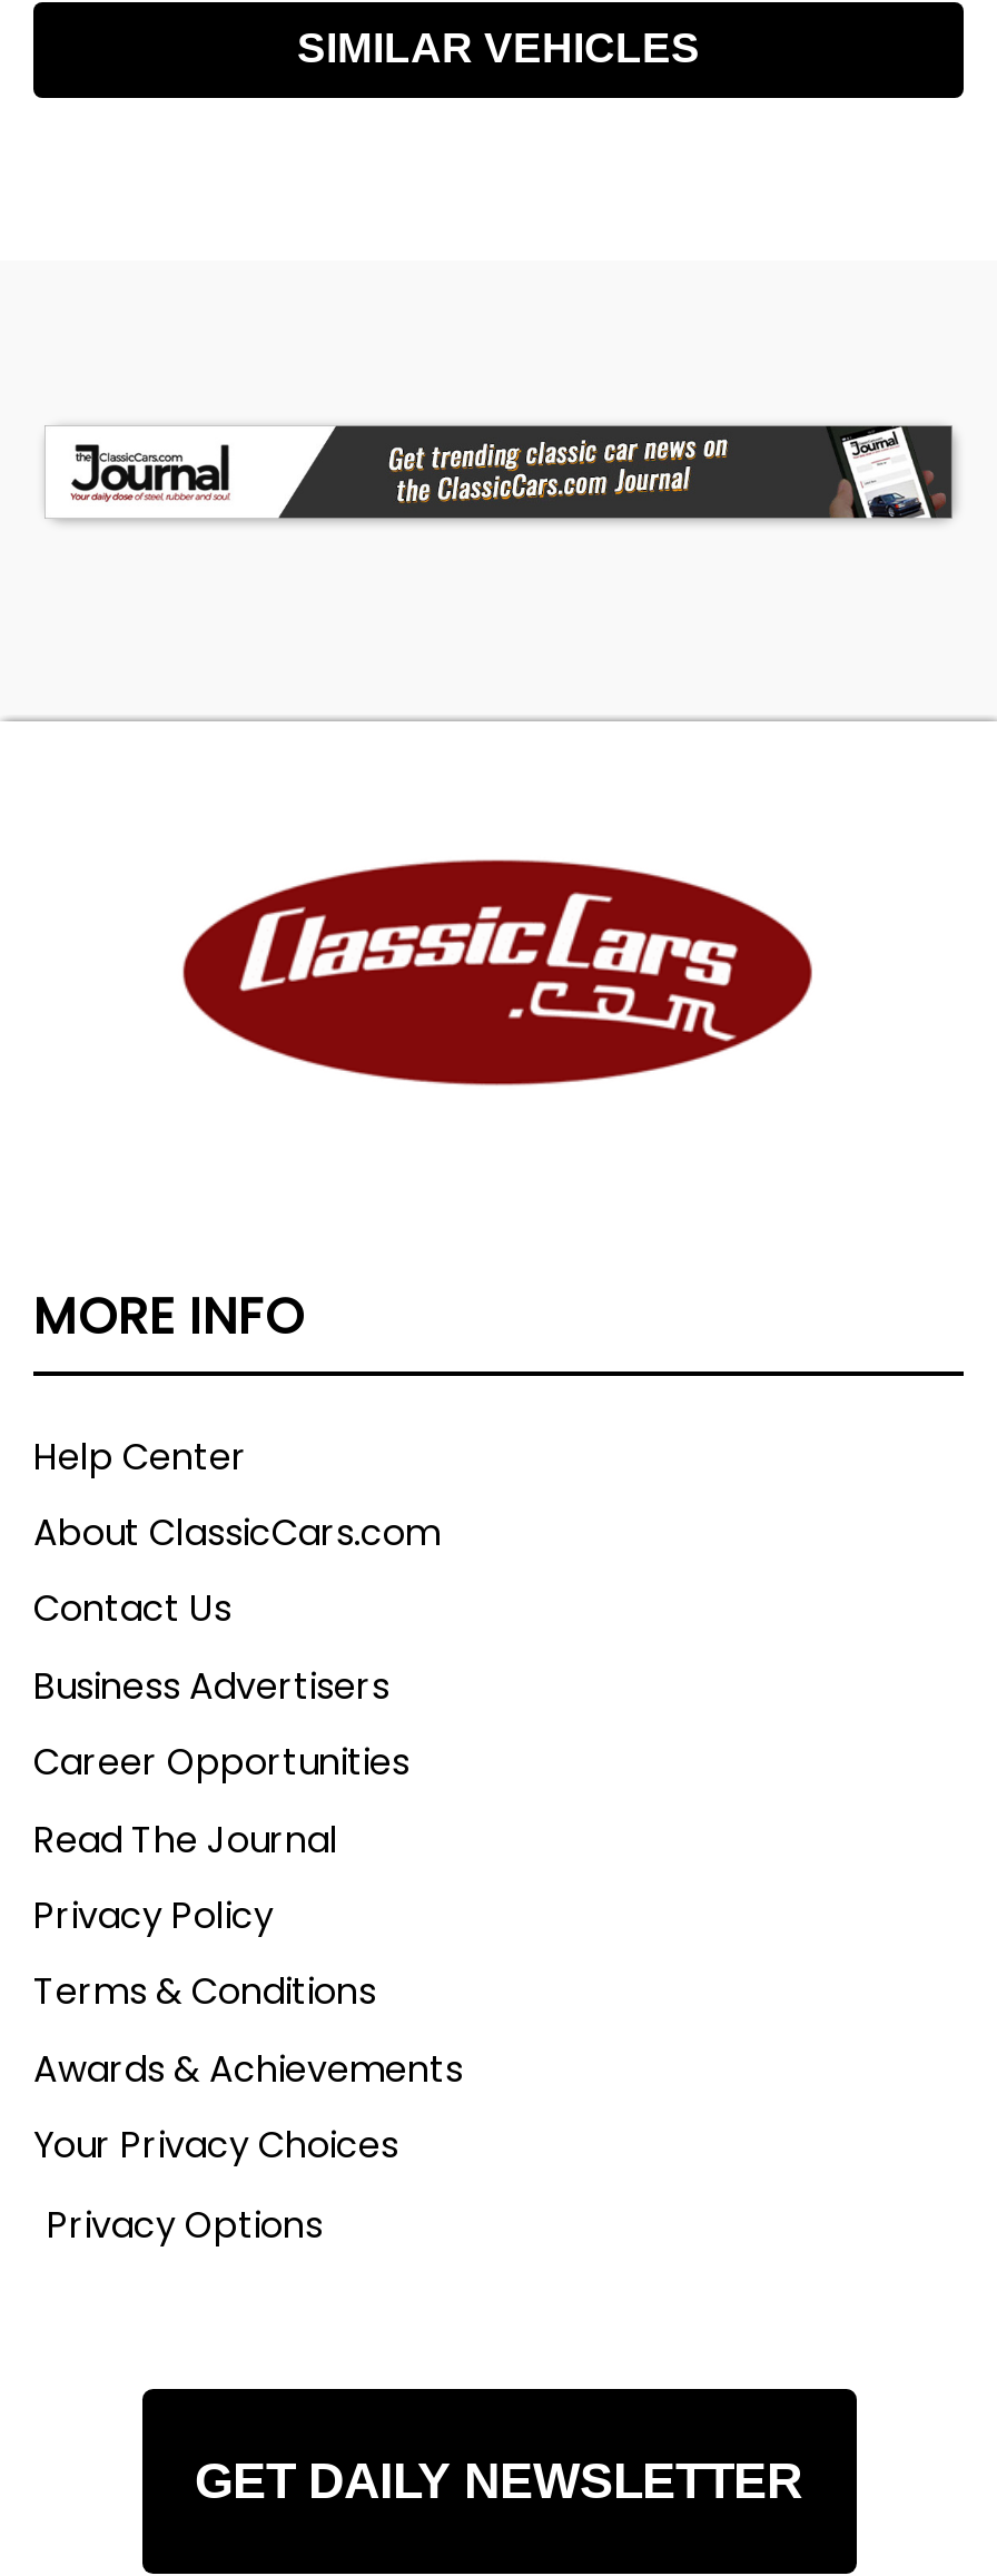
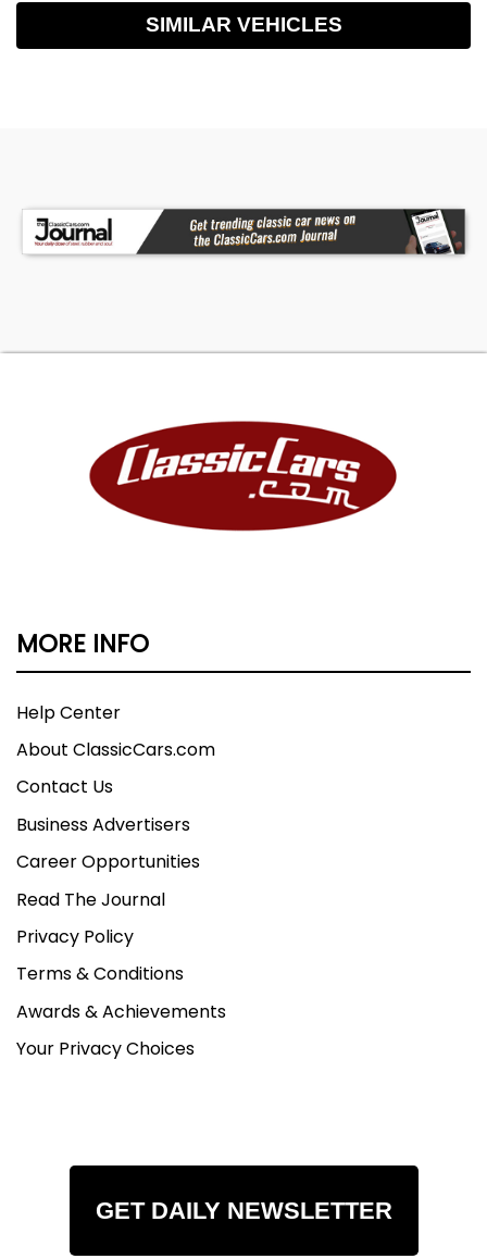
- Privacy Options
